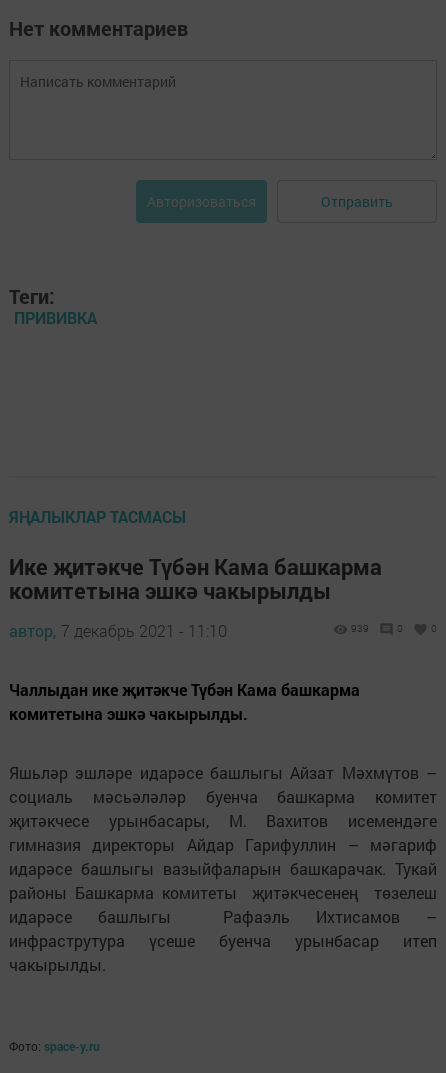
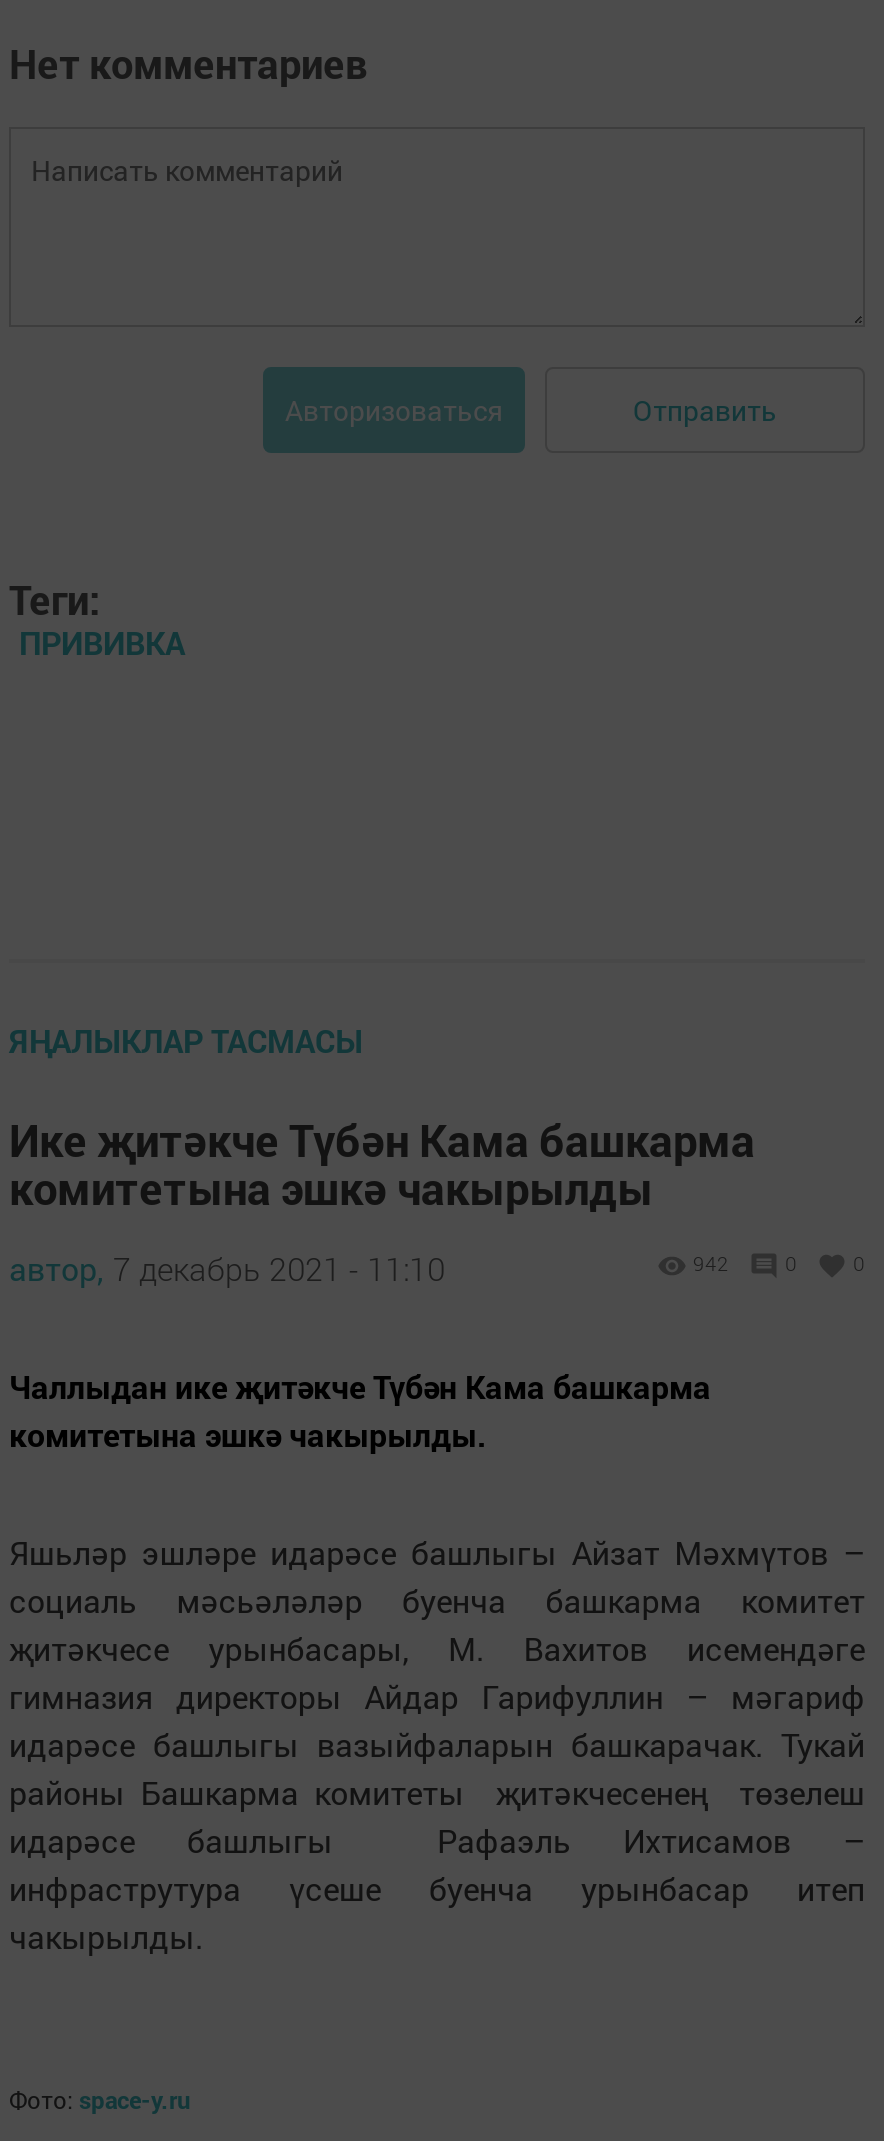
- 939
+ 942
